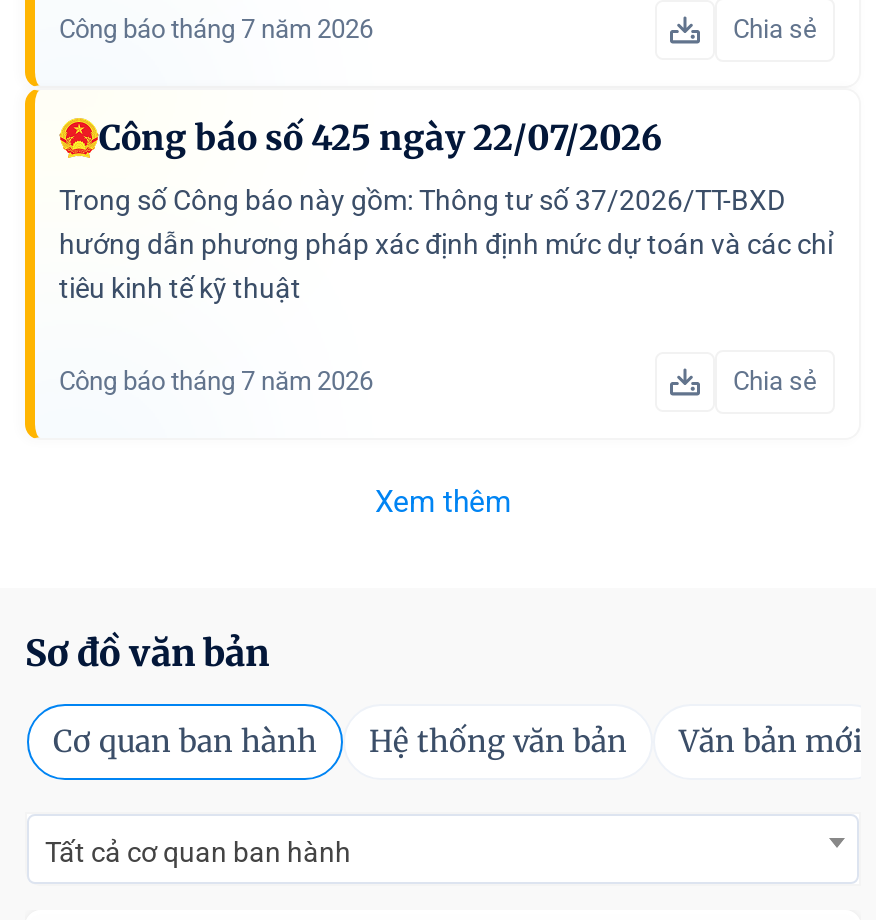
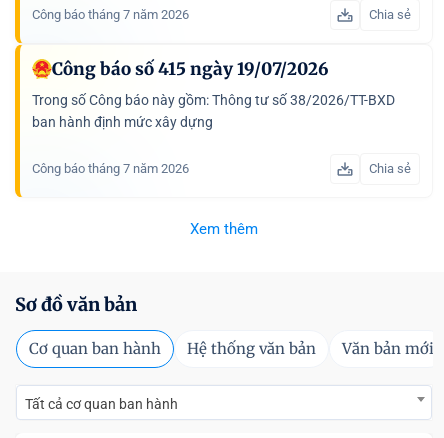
- Công báo số 425 ngày 22/07/2026
+ Công báo số 415 ngày 19/07/2026

- Trong số Công báo này gồm: Thông tư số 37/2026/TT-BXD
- hướng dẫn phương pháp xác định định mức dự toán và các chỉ
- tiêu kinh tế kỹ thuật
+ Trong số Công báo này gồm: Thông tư số 38/2026/TT-BXD
+ ban hành định mức xây dựng
